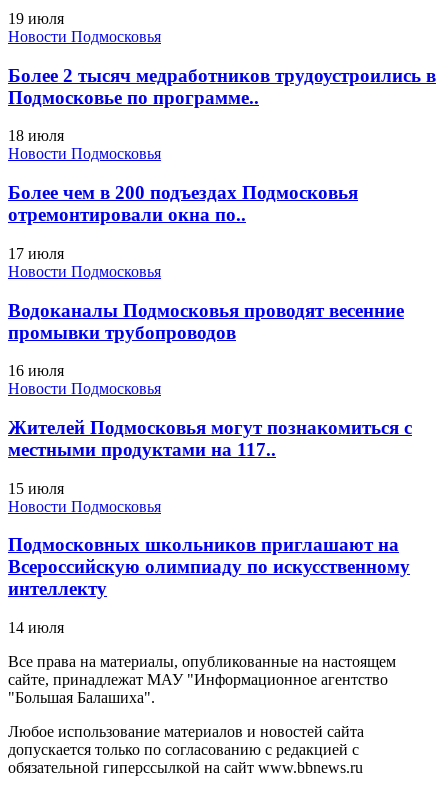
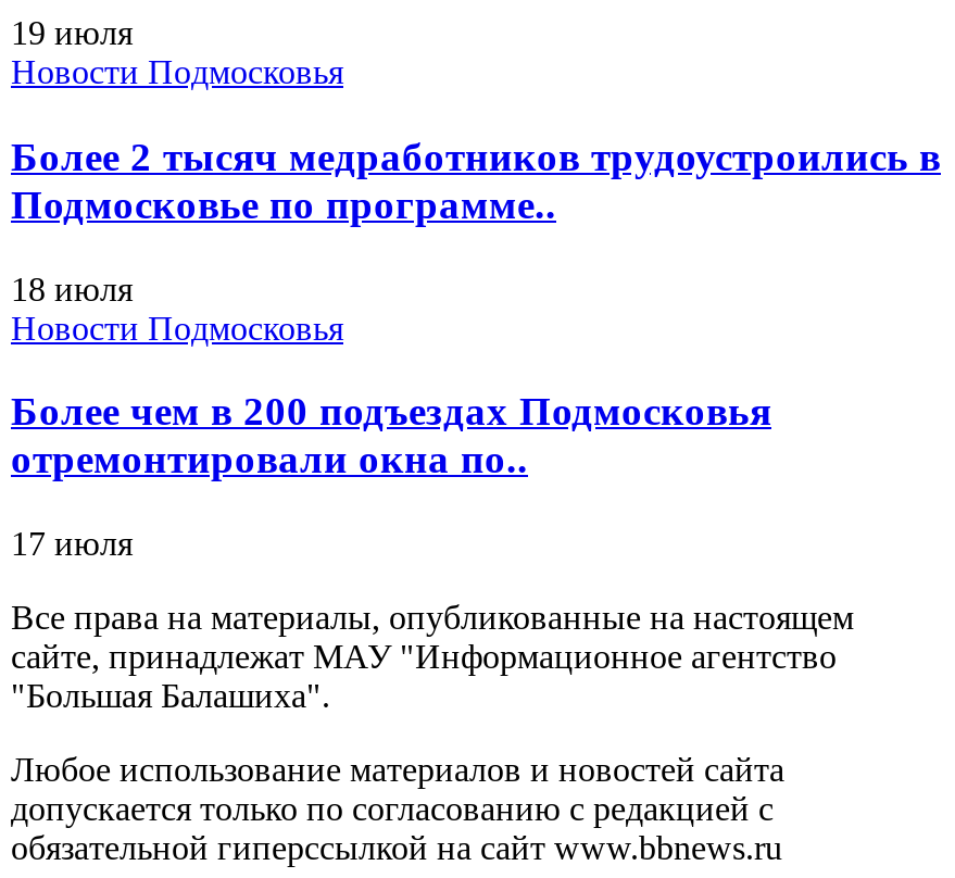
- Новости Подмосковья
- Водоканалы Подмосковья проводят весенние
- промывки трубопроводов
- 16 июля
- Новости Подмосковья
- Жителей Подмосковья могут познакомиться с
- местными продуктами на 117..
- 15 июля
- Новости Подмосковья
- Подмосковных школьников приглашают на
- Всероссийскую олимпиаду по искусственному
- интеллекту
- 14 июля
